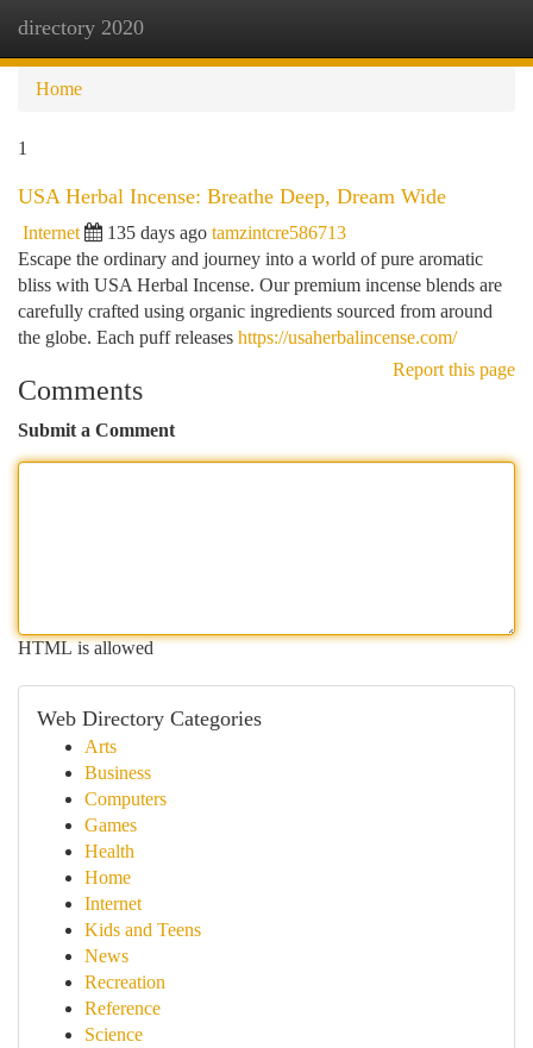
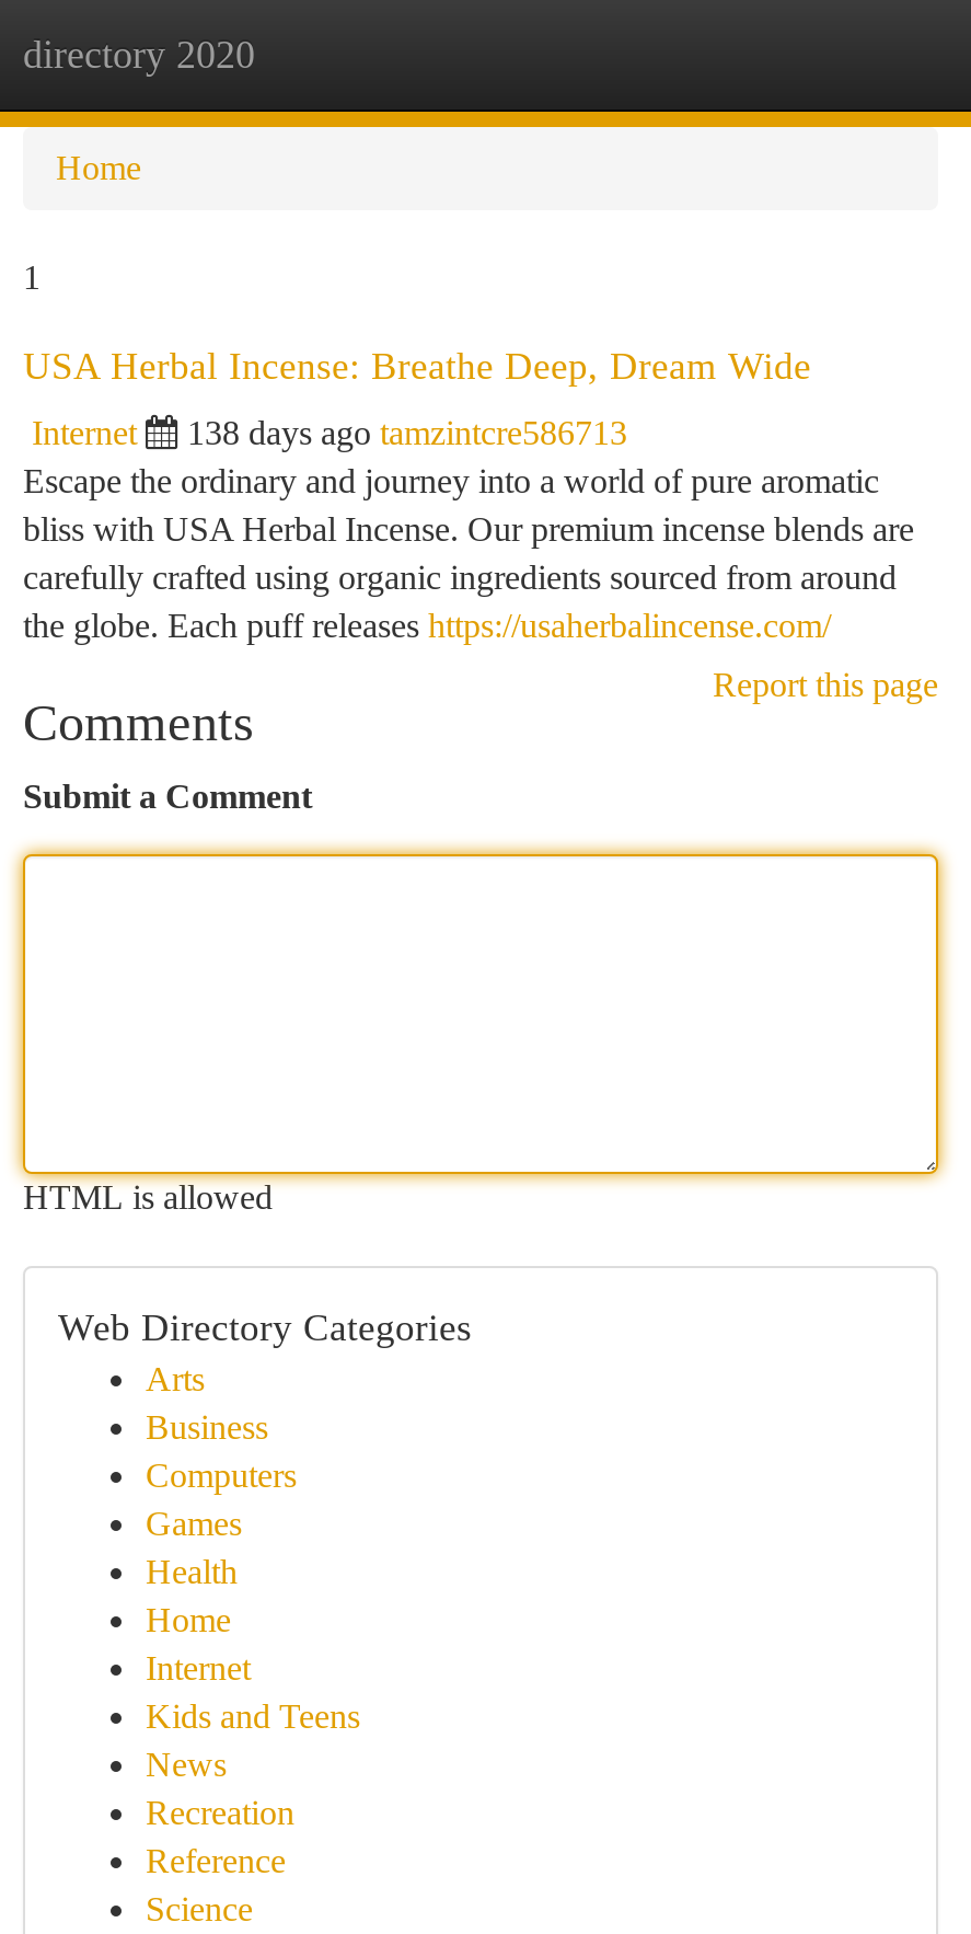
- 135 days ago tamzintcre586713
+ 138 days ago tamzintcre586713
